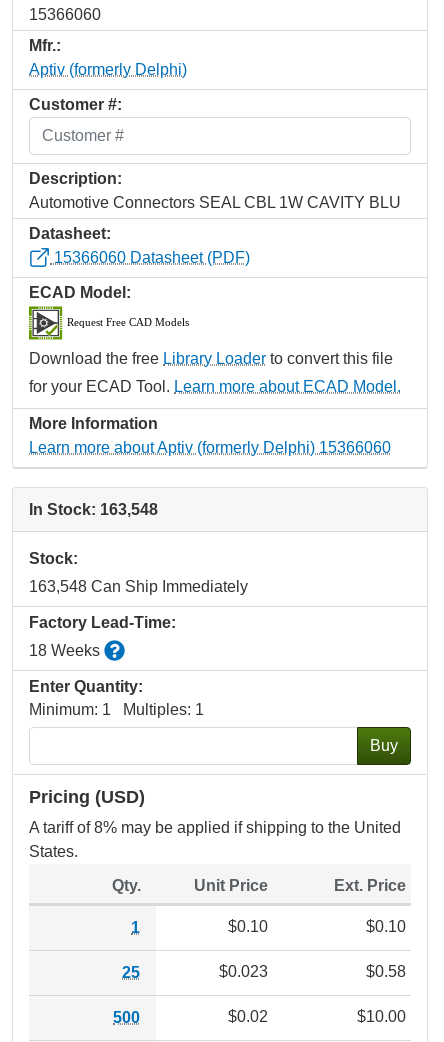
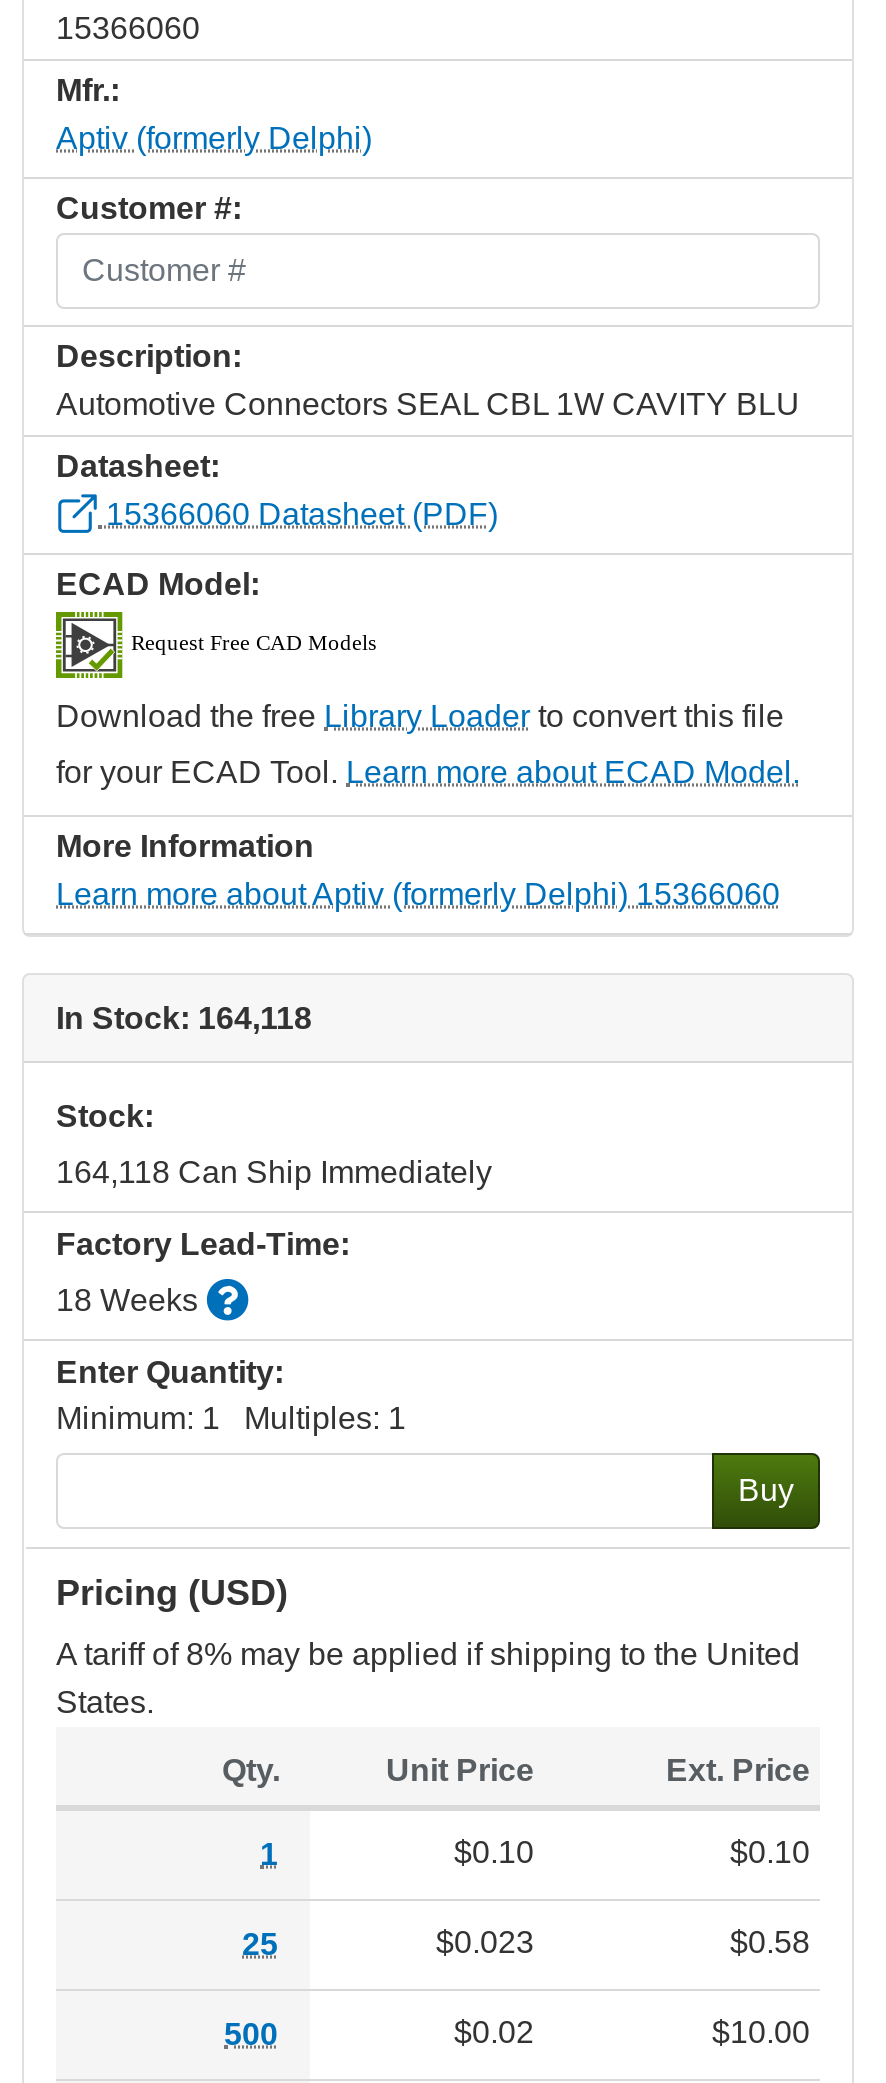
- In Stock: 163,548
+ In Stock: 164,118

- 163,548 Can Ship Immediately
+ 164,118 Can Ship Immediately
